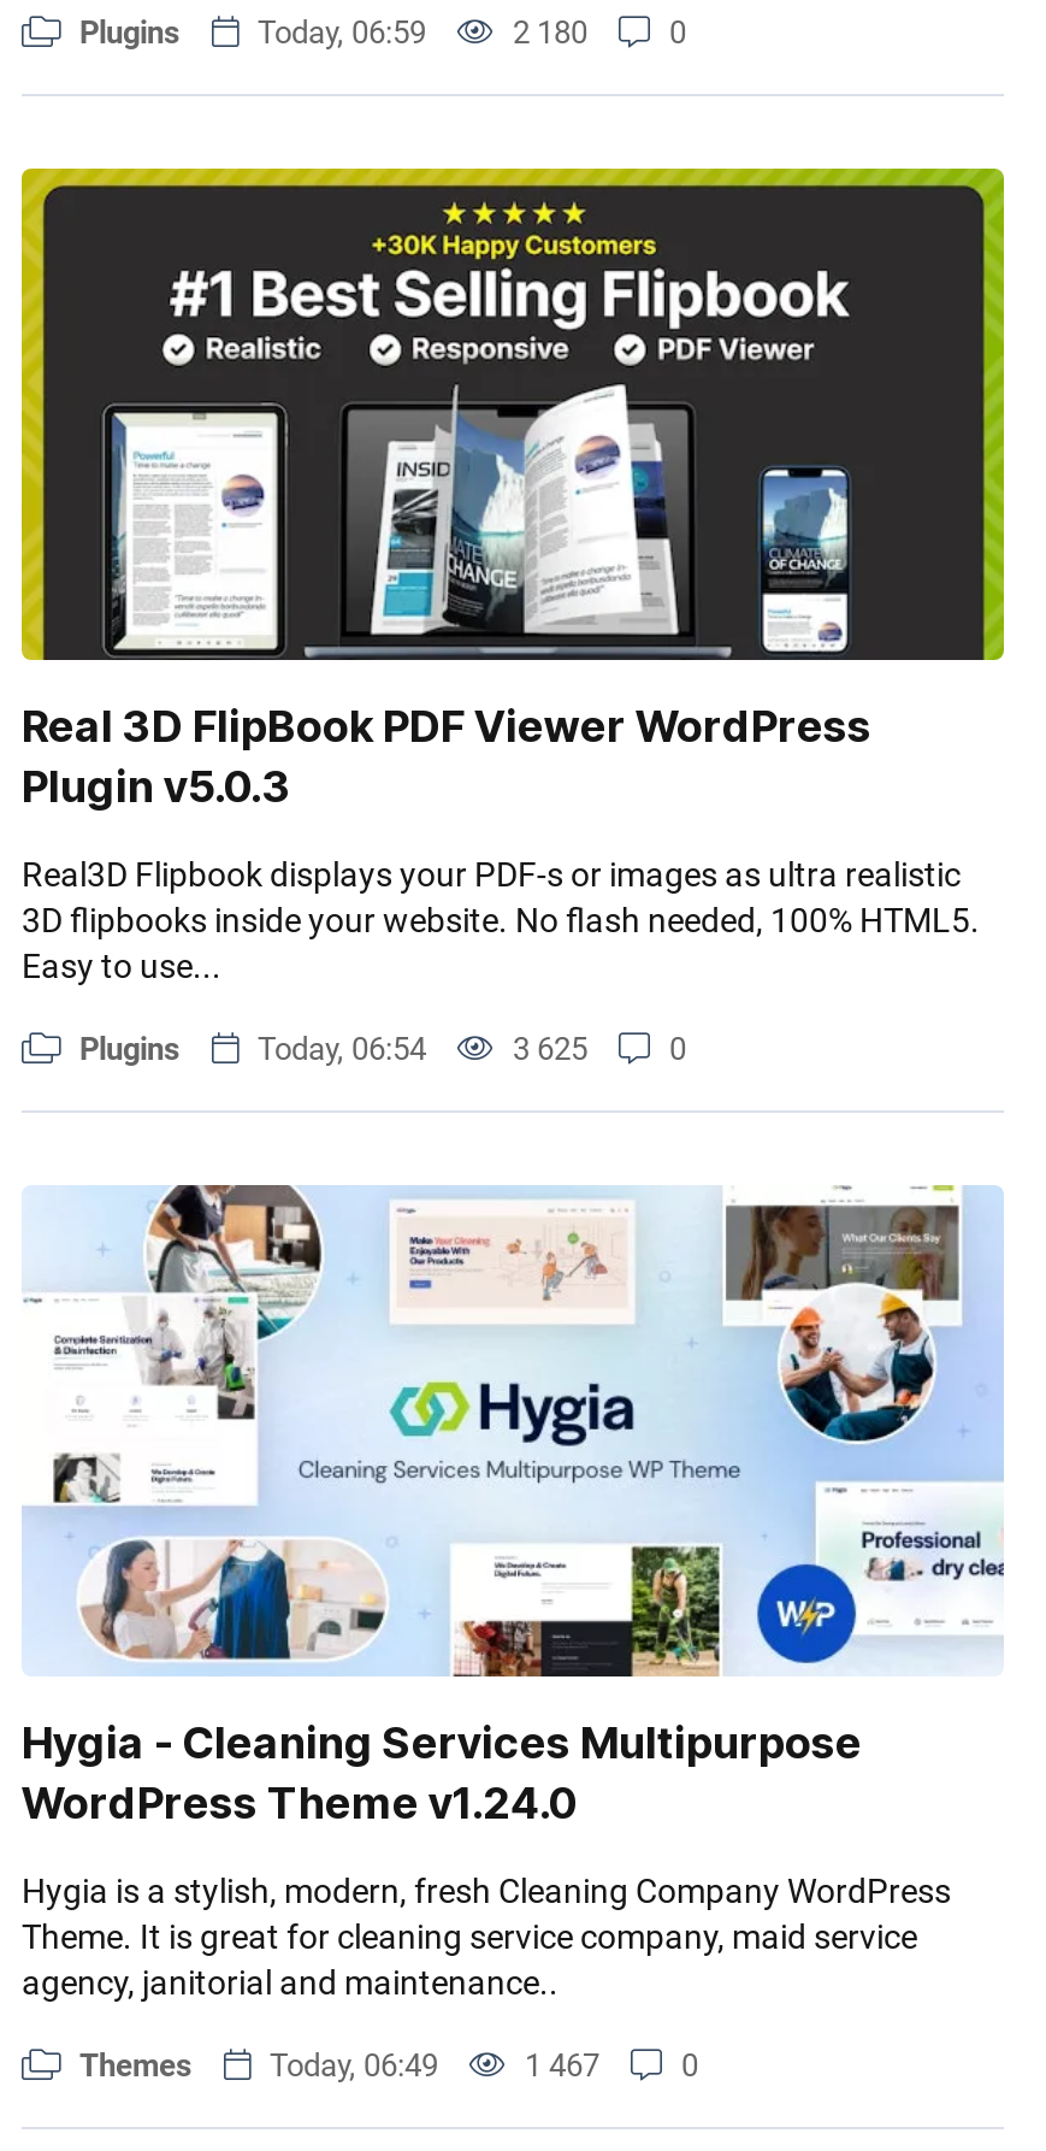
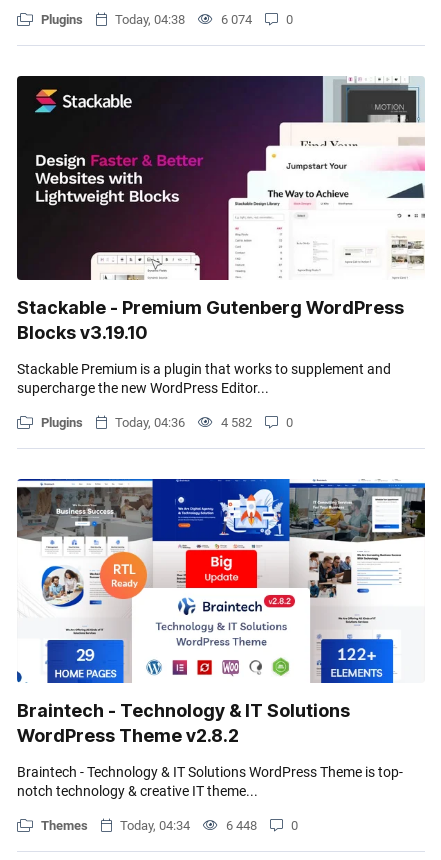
- Today, 06:59
+ Today, 04:38

- 2 180
+ 6 074

- [image]
- Real 3D FlipBook PDF Viewer WordPress
- Plugin v5.0.3
+ [image]
+ Stackable - Premium Gutenberg WordPress
+ Blocks v3.19.10

- Real3D Flipbook displays your PDF-s or images as ultra realistic
- 3D flipbooks inside your website. No flash needed, 100% HTML5.
- Easy to use...
+ Stackable Premium is a plugin that works to supplement and
+ supercharge the new WordPress Editor...

- Today, 06:54
+ Today, 04:36

- 3 625
+ 4 582

- [image]
- Hygia - Cleaning Services Multipurpose
- WordPress Theme v1.24.0
+ [image]
+ Braintech - Technology & IT Solutions
+ WordPress Theme v2.8.2

- Hygia is a stylish, modern, fresh Cleaning Company WordPress
- Theme. It is great for cleaning service company, maid service
- agency, janitorial and maintenance..
+ Braintech - Technology & IT Solutions WordPress Theme is top-
+ notch technology & creative IT theme...

- Today, 06:49
+ Today, 04:34

- 1 467
+ 6 448
